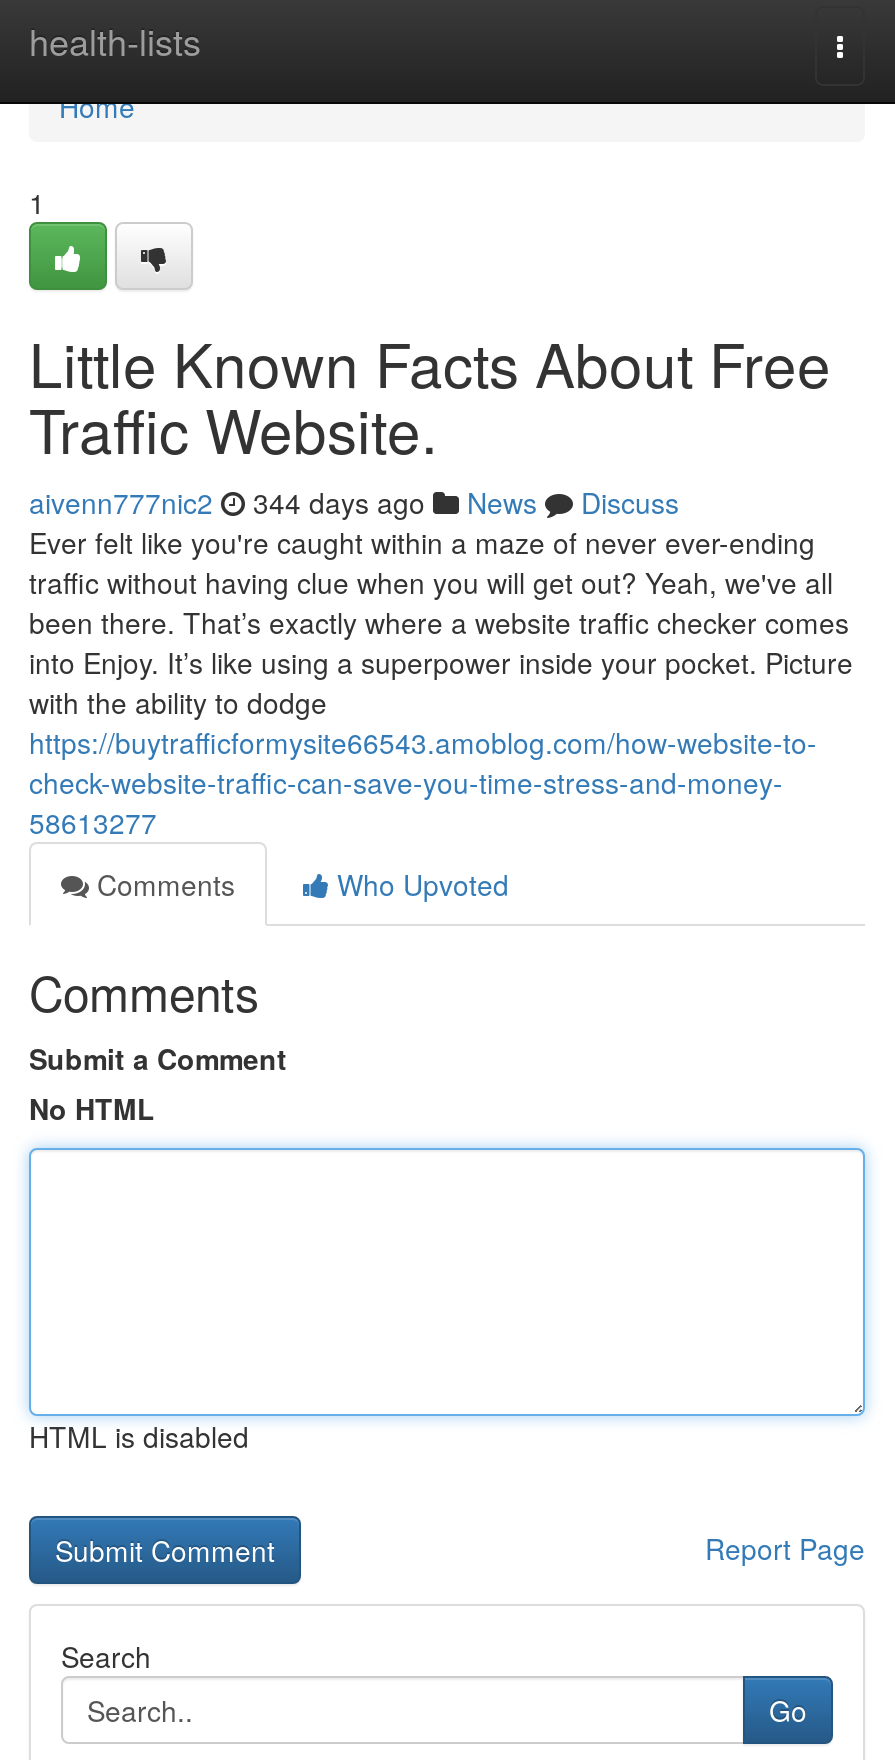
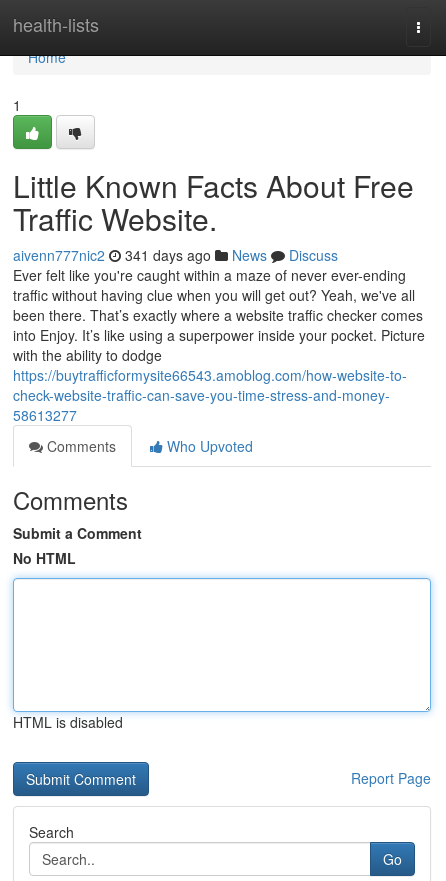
- aivenn777nic2 344 days ago News Discuss
+ aivenn777nic2 341 days ago News Discuss
